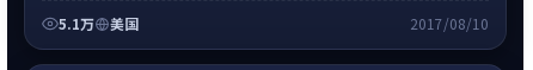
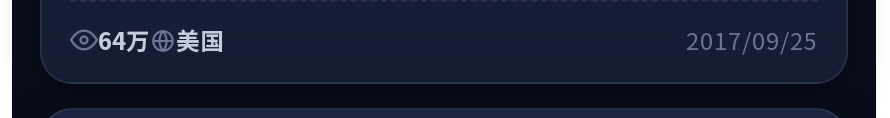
- 5.1万 美国
+ 64万 美国

- 2017/08/10
+ 2017/09/25
